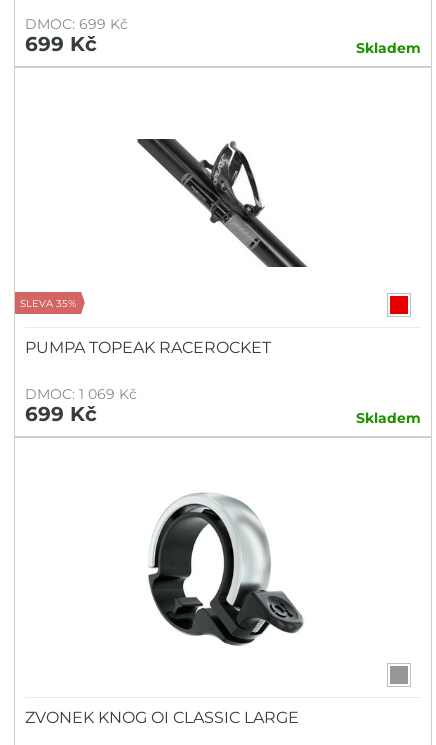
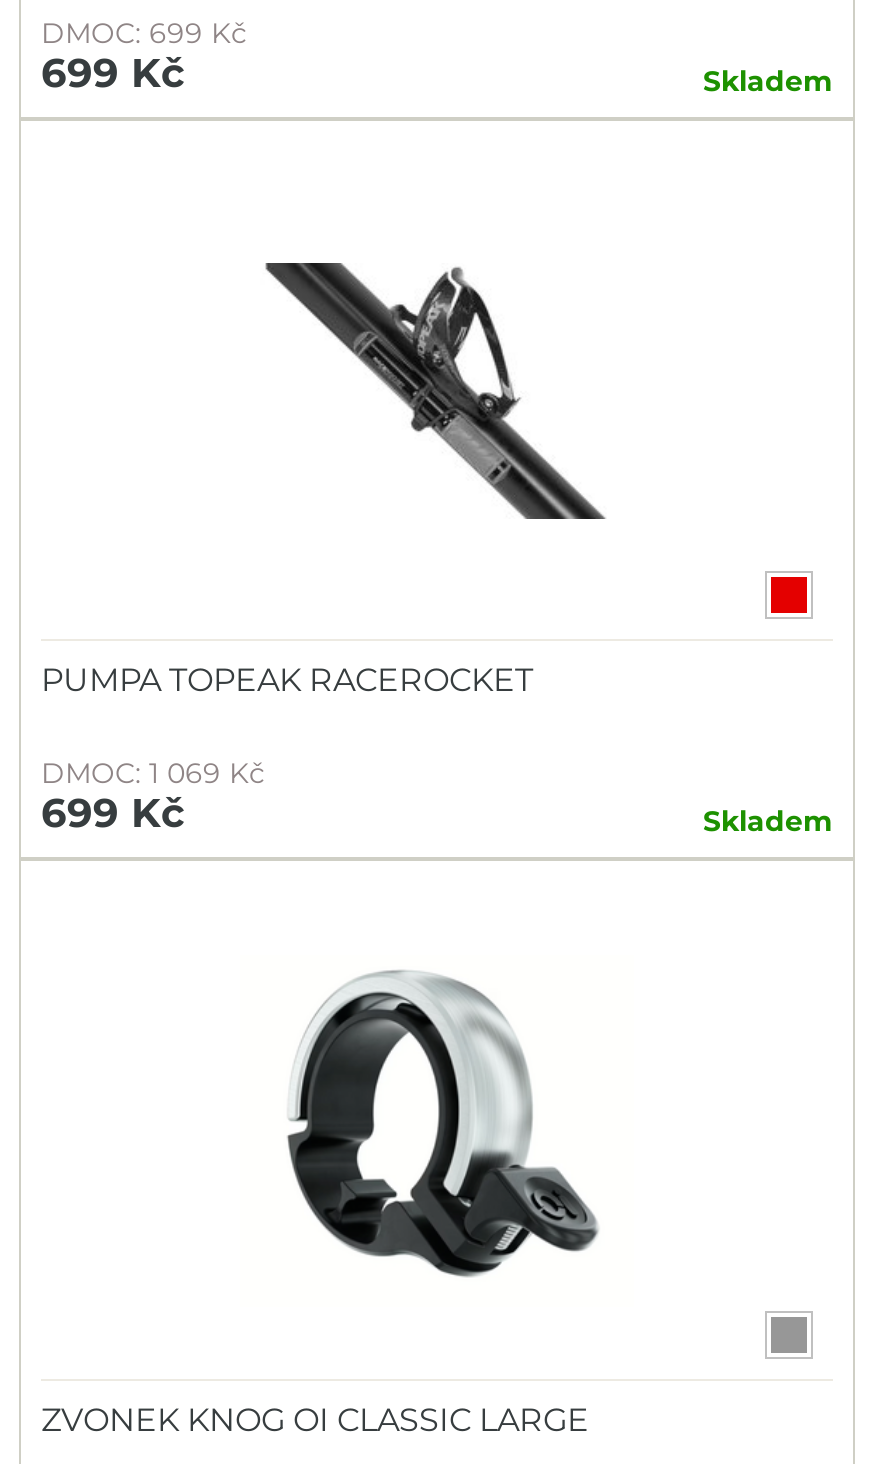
- SLEVA 35%
